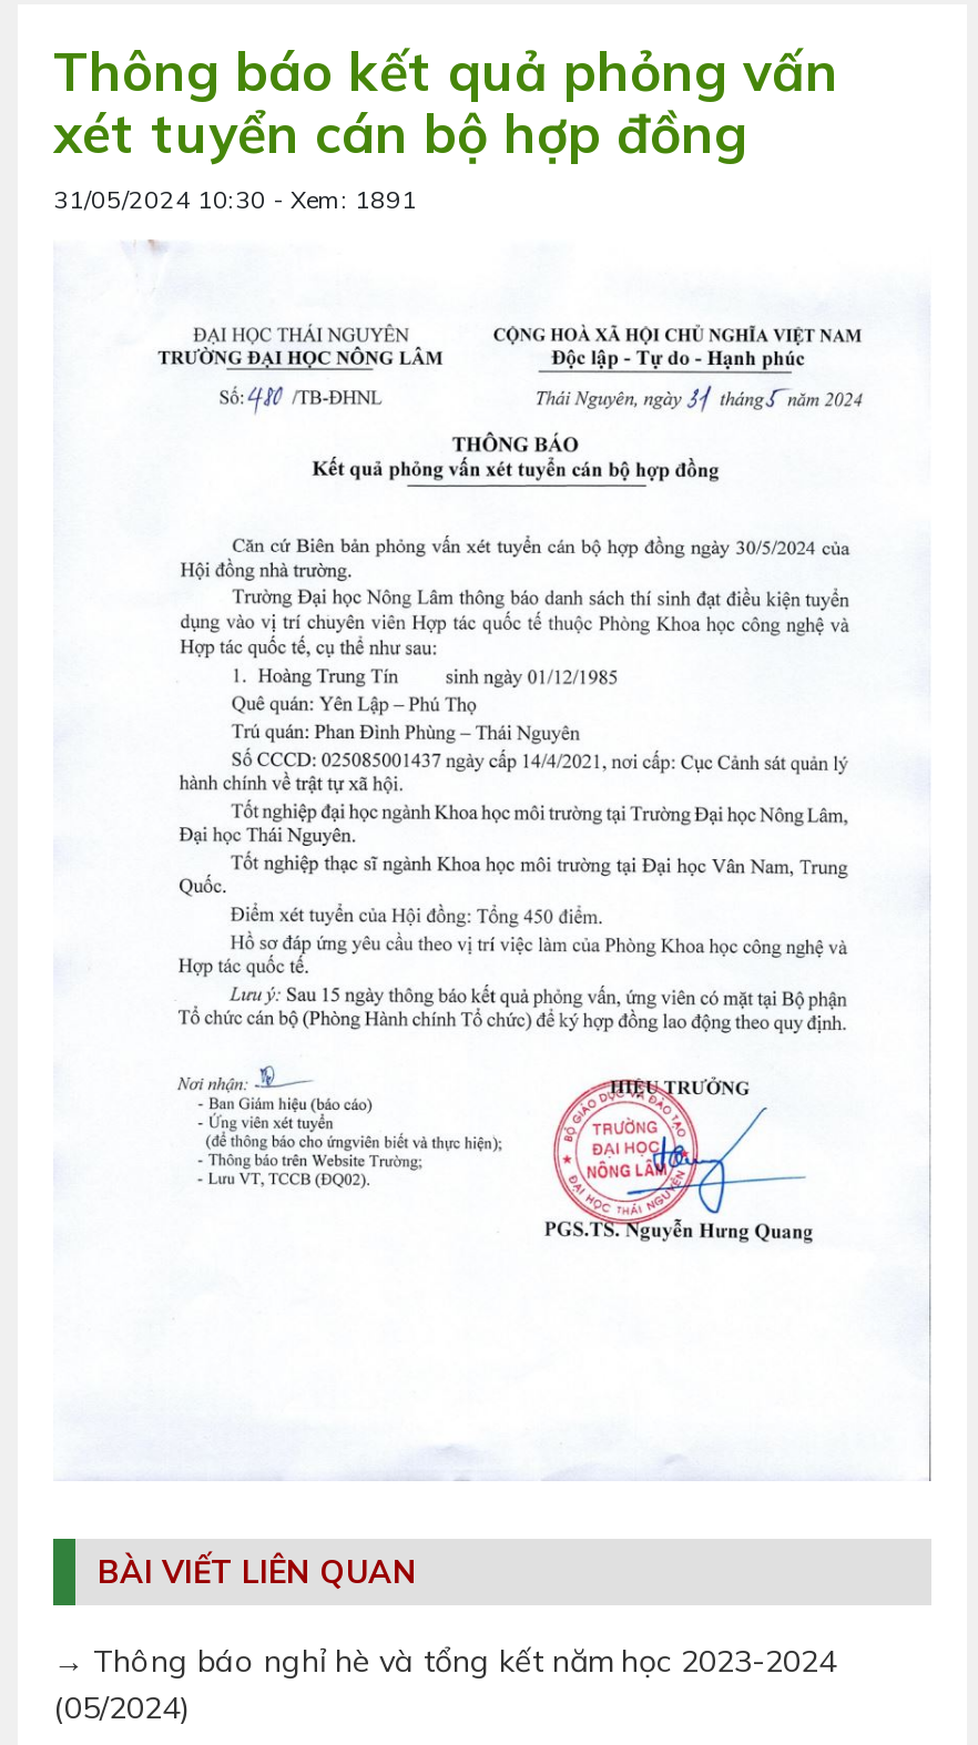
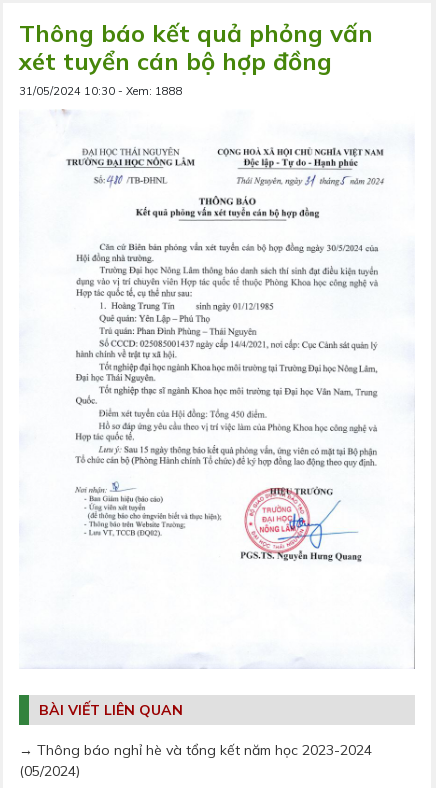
- 31/05/2024 10:30 - Xem: 1891
+ 31/05/2024 10:30 - Xem: 1888
